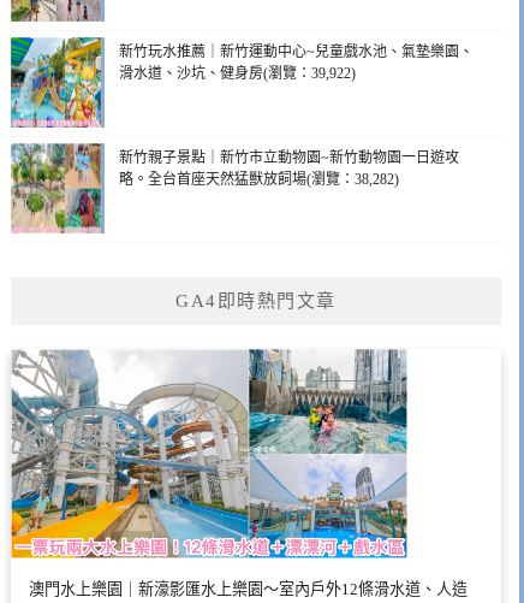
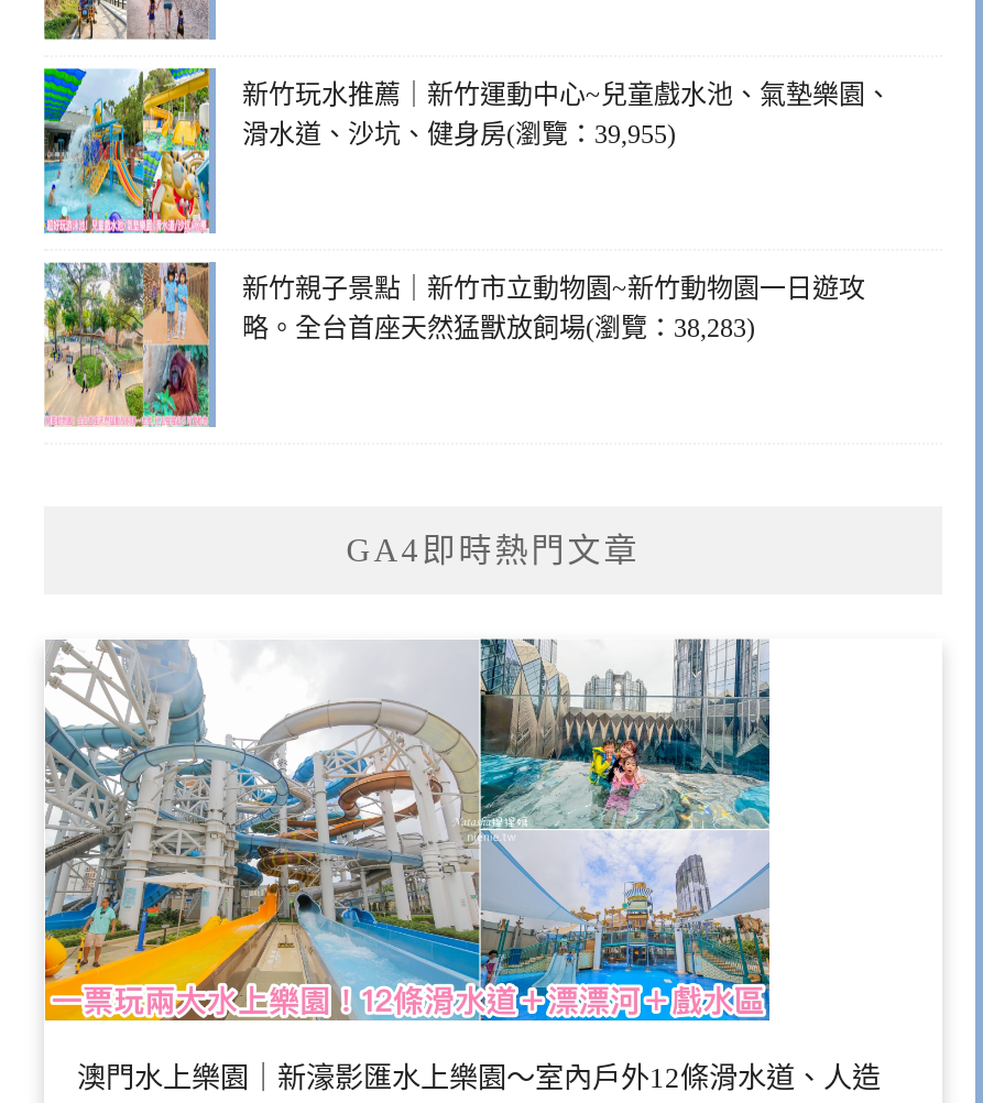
- 滑水道、沙坑、健身房(瀏覽：39,922)
+ 滑水道、沙坑、健身房(瀏覽：39,955)

- 略。全台首座天然猛獸放飼場(瀏覽：38,282)
+ 略。全台首座天然猛獸放飼場(瀏覽：38,283)
